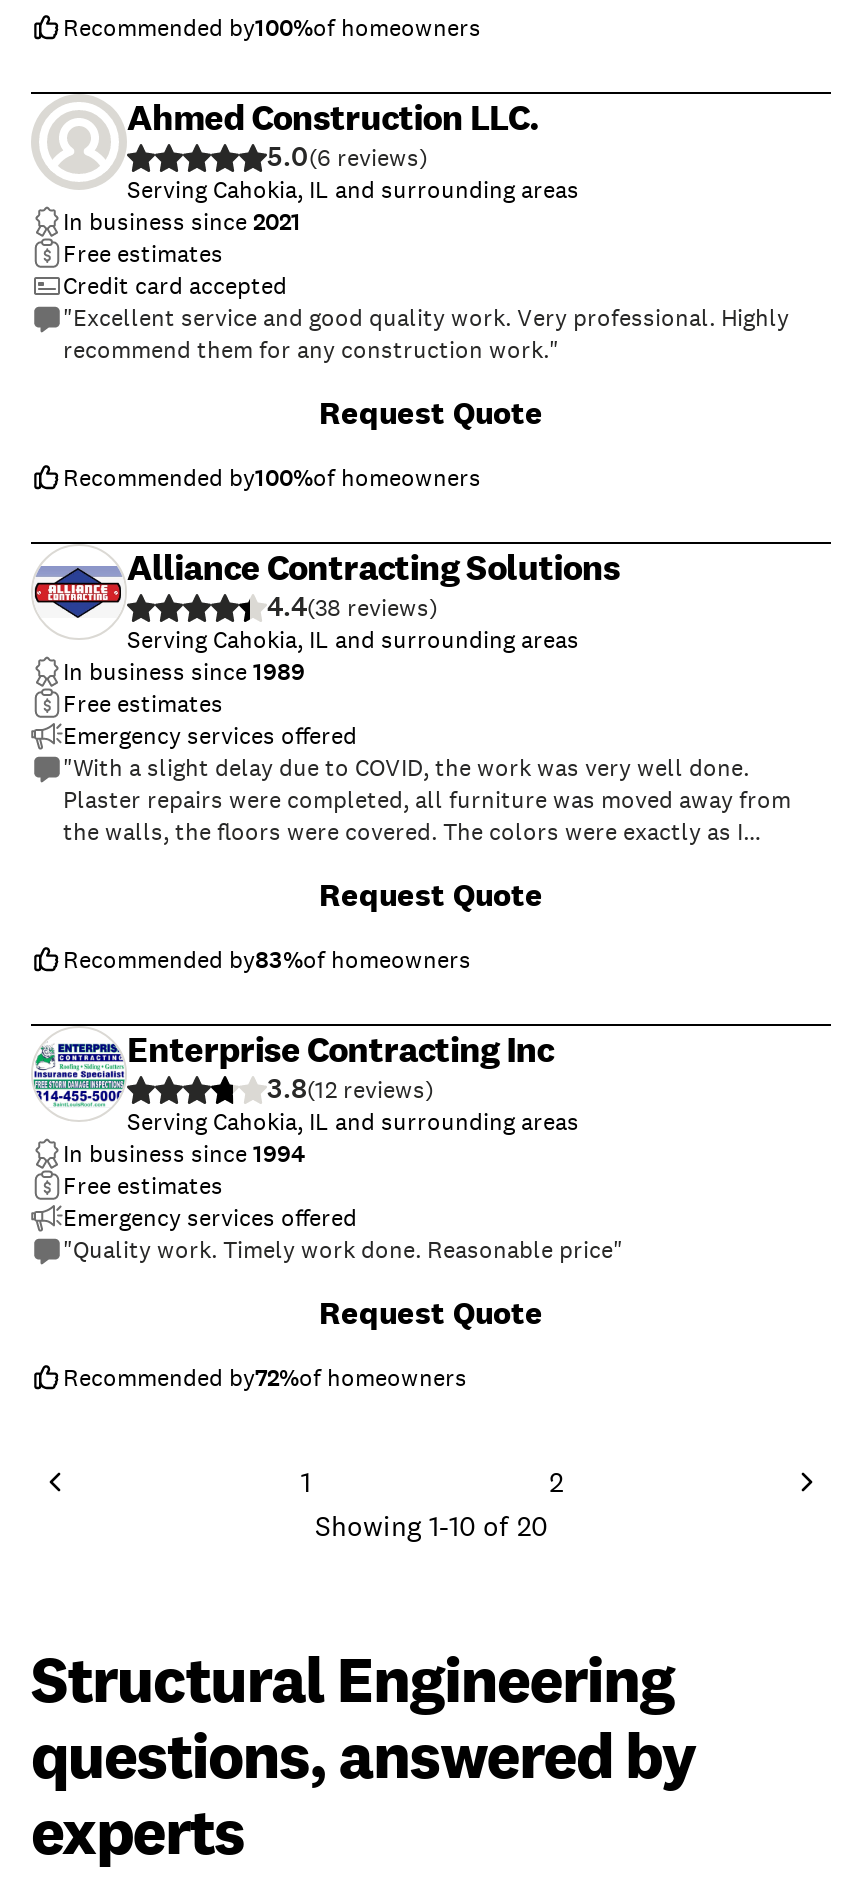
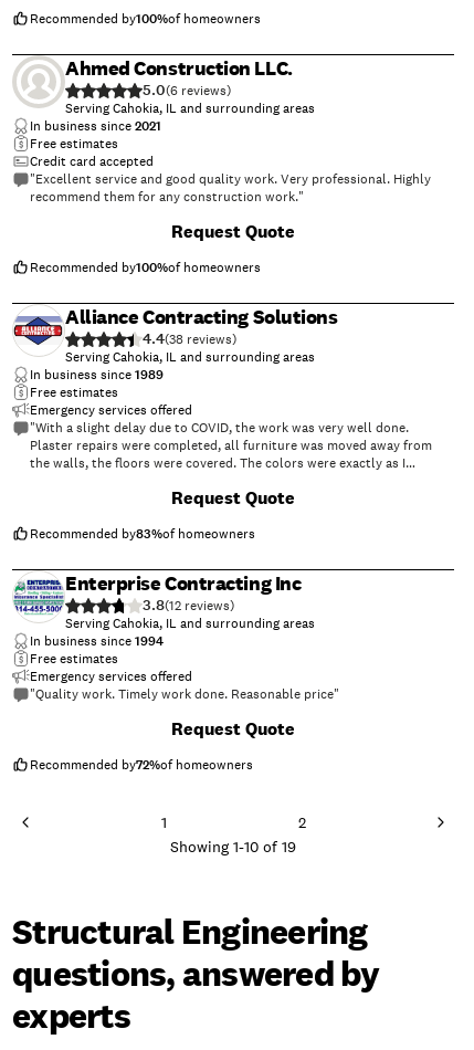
- Showing 1-10 of 20
+ Showing 1-10 of 19
